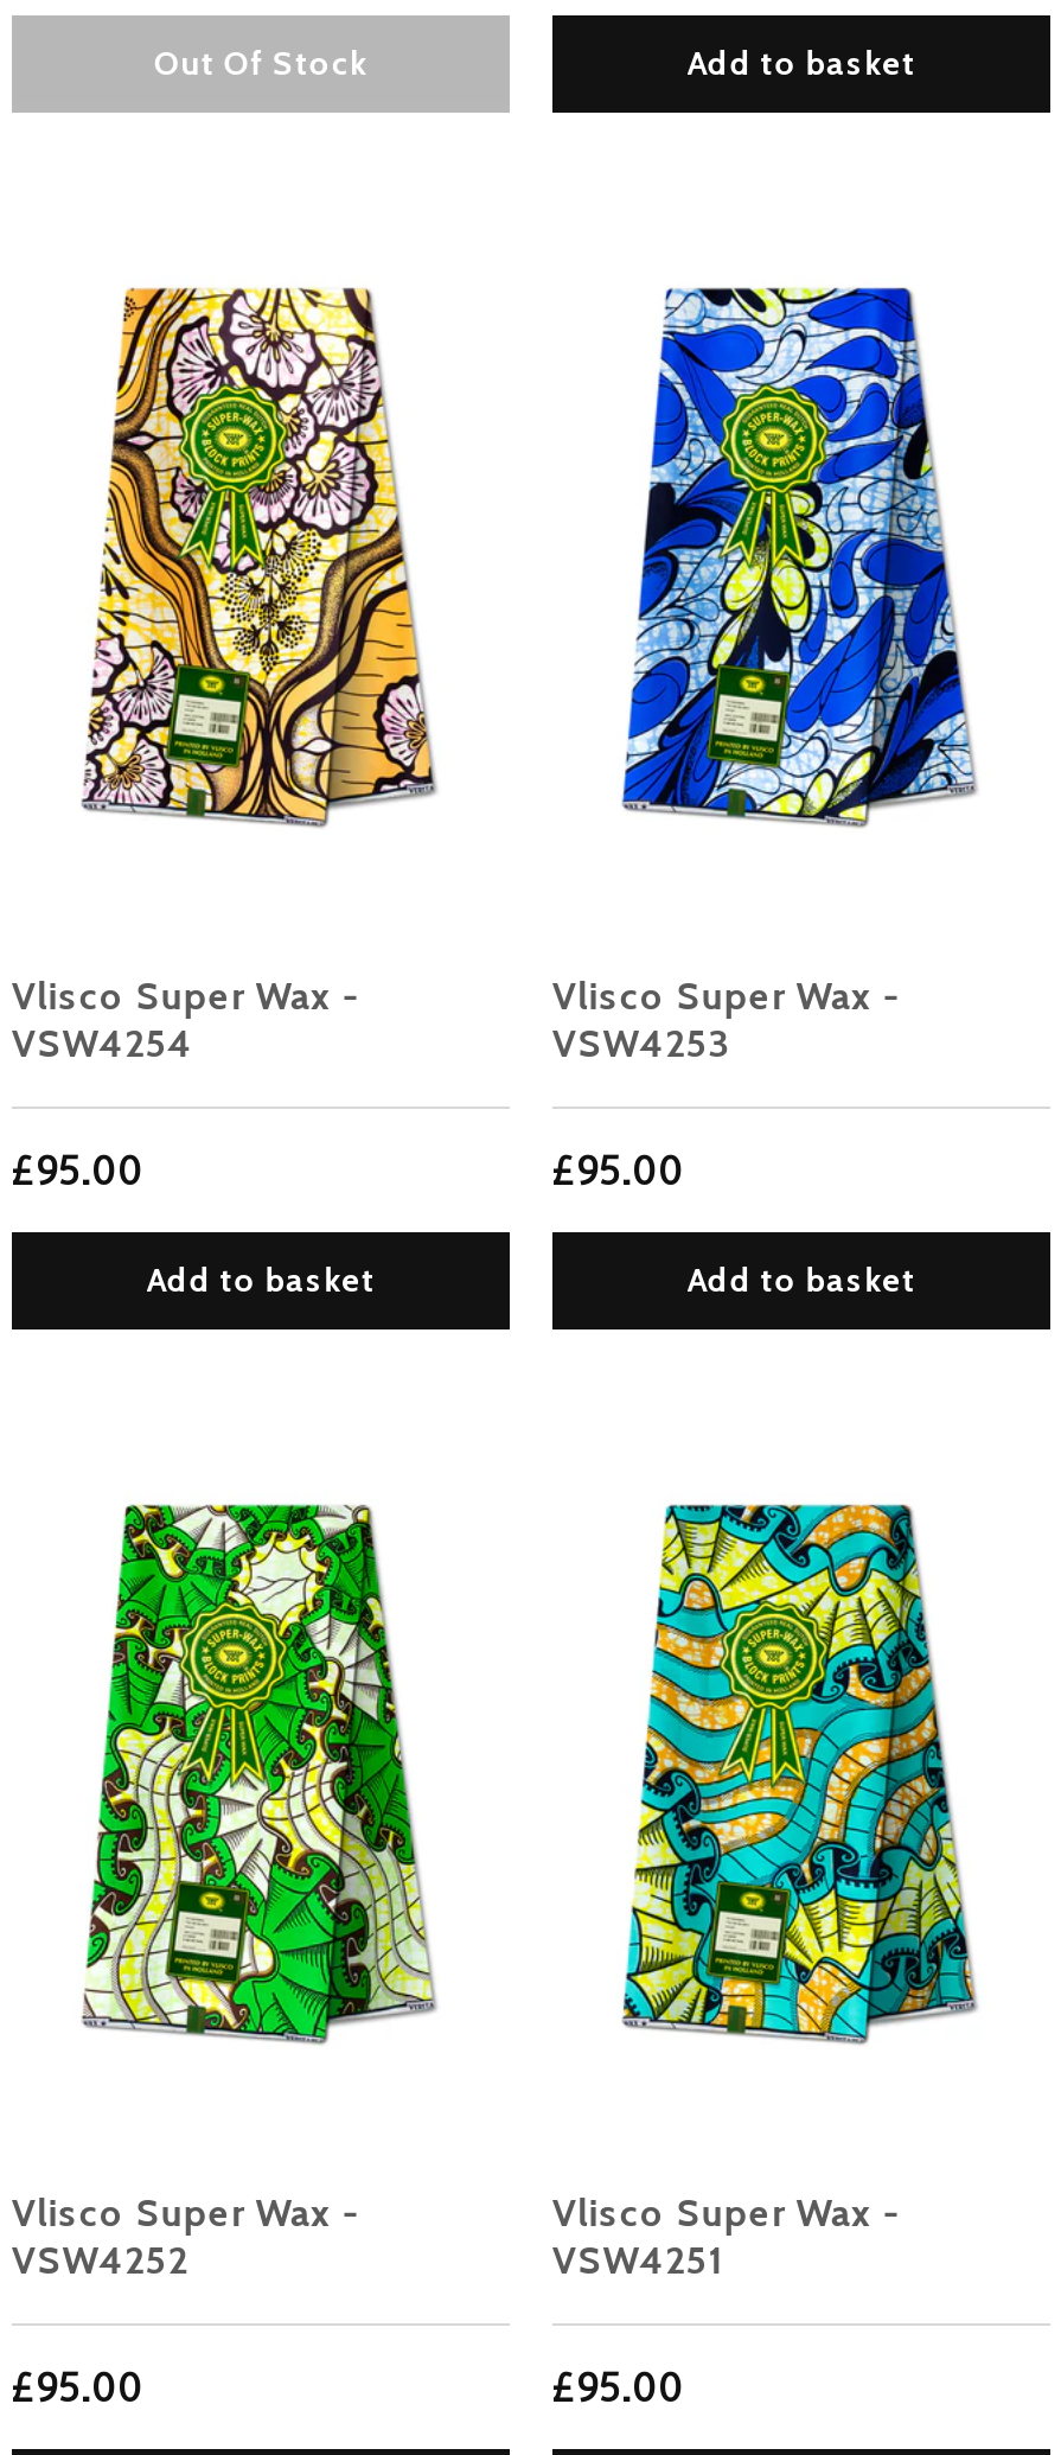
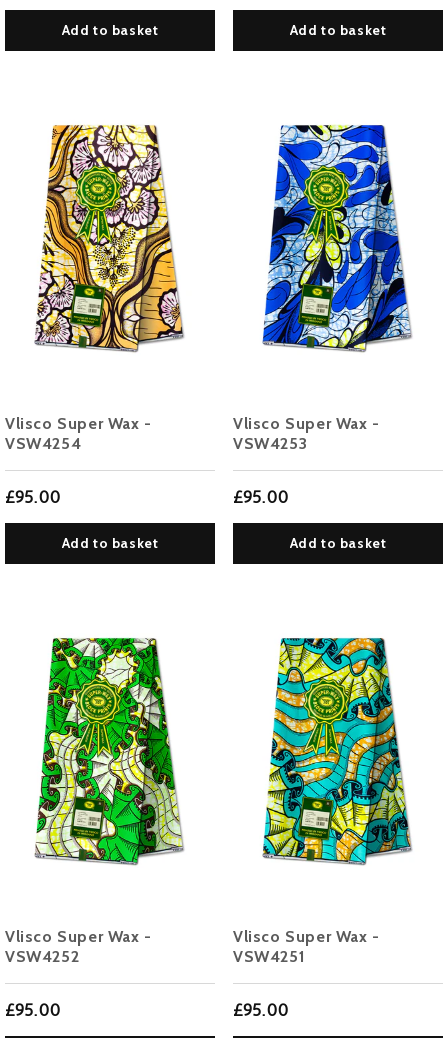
- Out Of Stock
+ Add to basket
